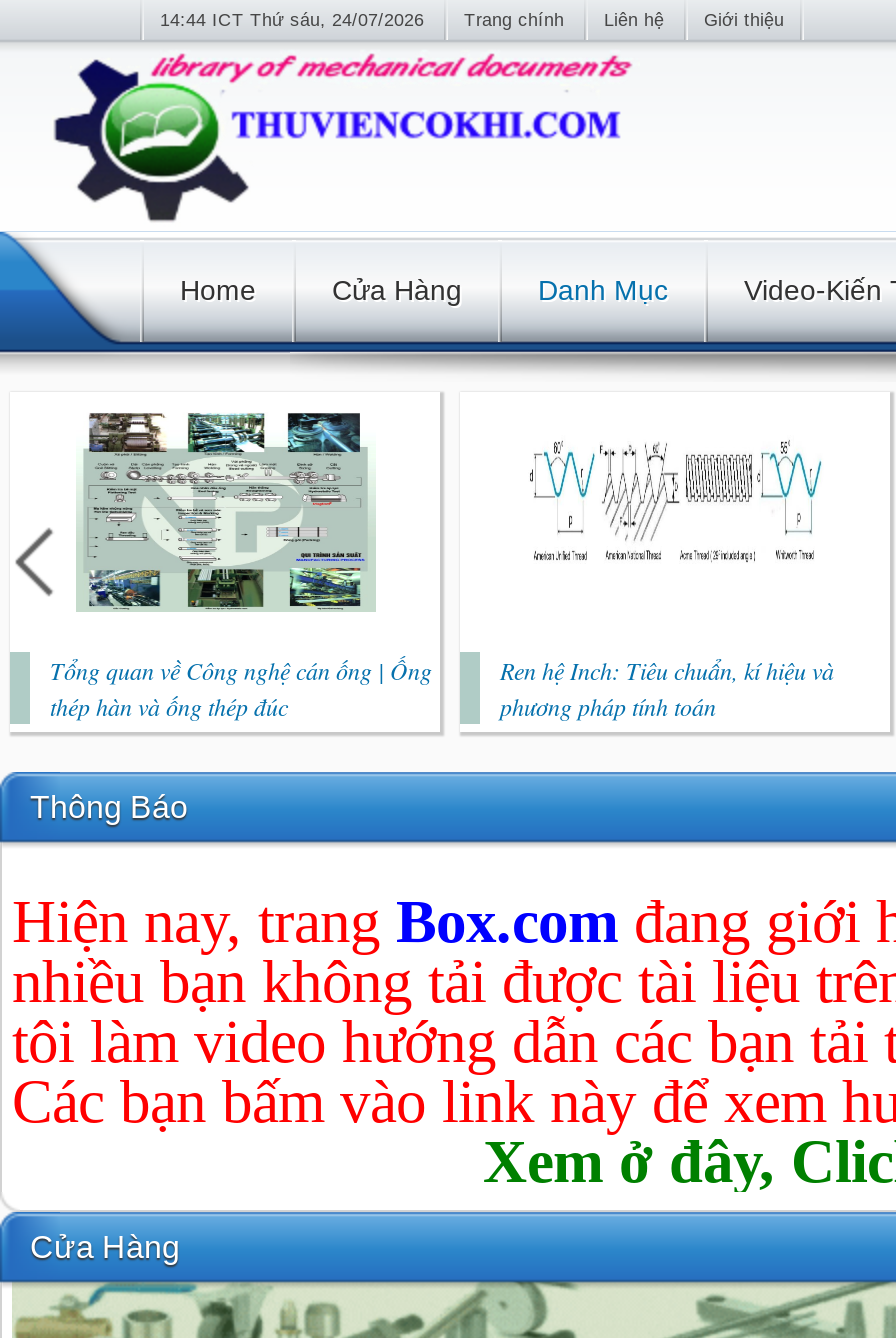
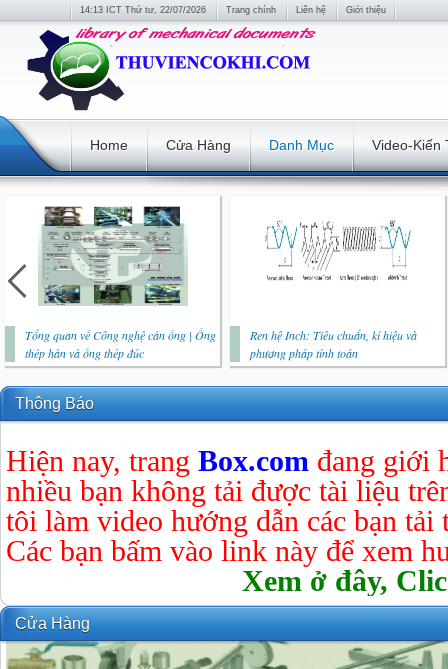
- 14:44 ICT Thứ sáu, 24/07/2026 Trang chính Liên hệ Giới thiệu
+ 14:13 ICT Thứ tư, 22/07/2026 Trang chính Liên hệ Giới thiệu
